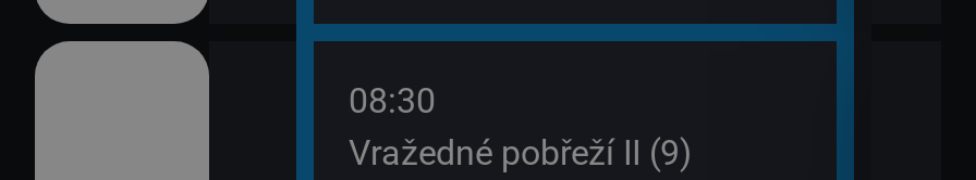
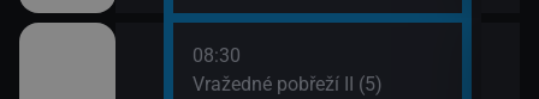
- Vražedné pobřeží II (9)
+ Vražedné pobřeží II (5)
